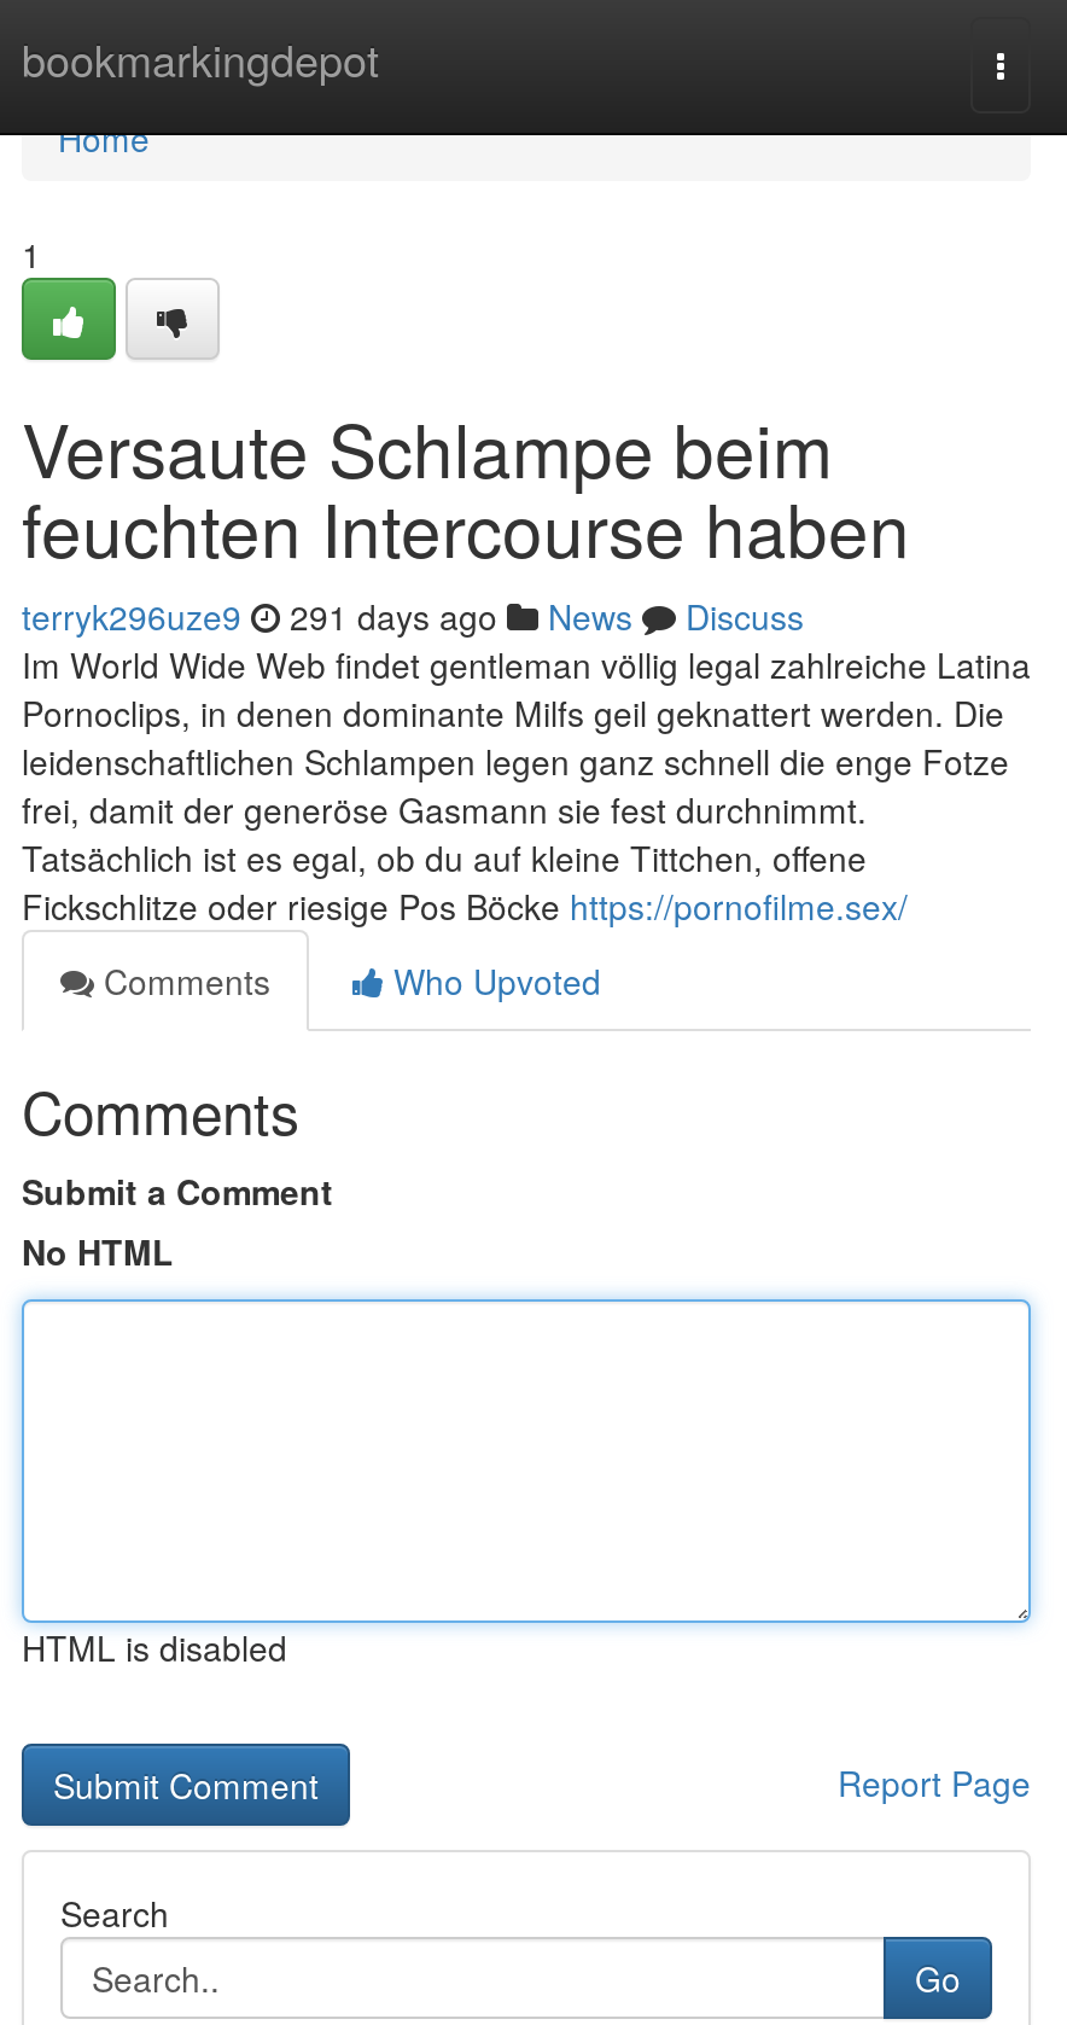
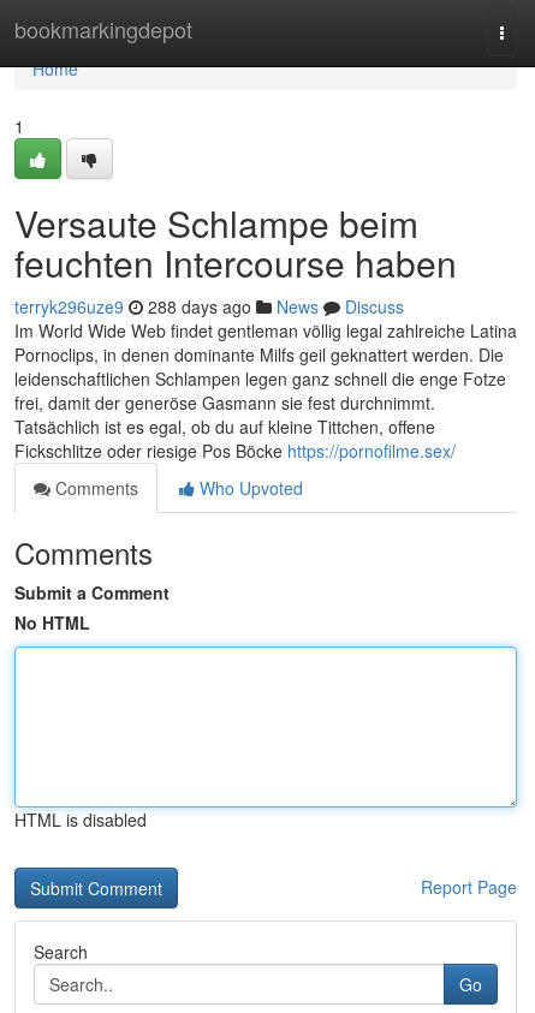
- terryk296uze9 291 days ago News Discuss
+ terryk296uze9 288 days ago News Discuss
